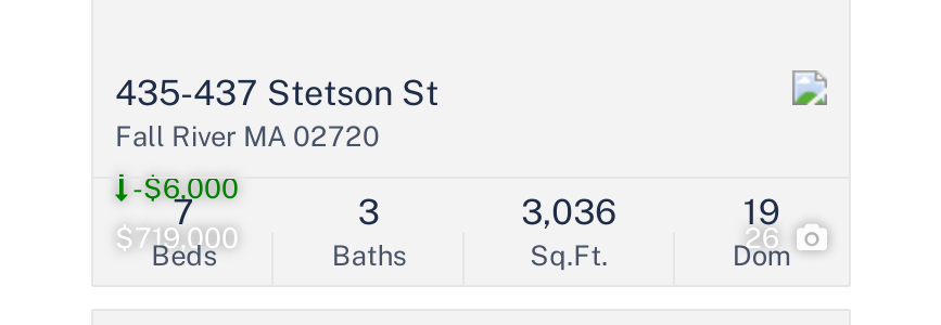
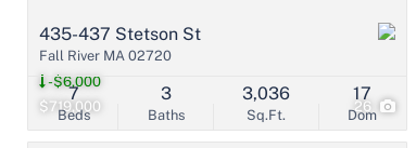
- 19
+ 17
